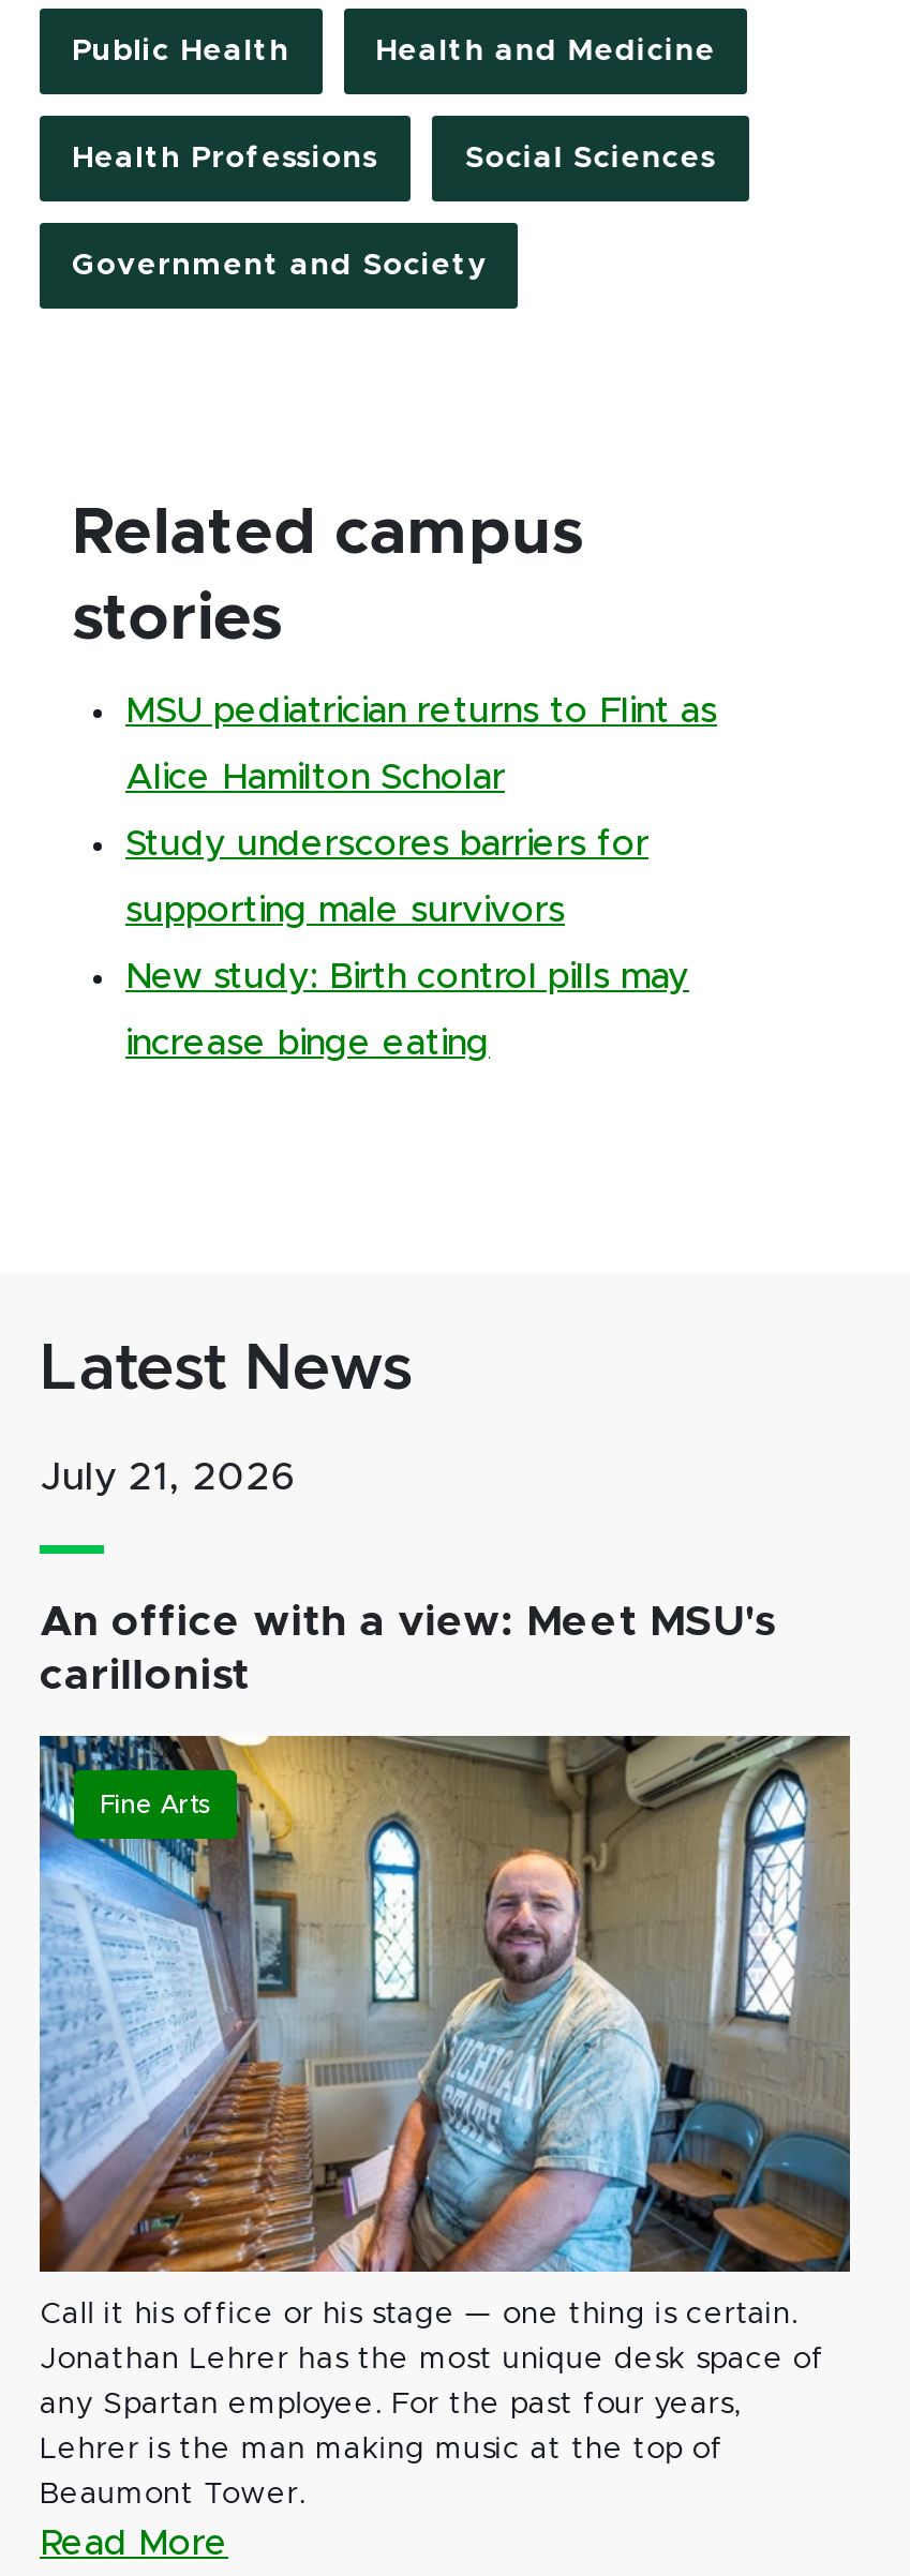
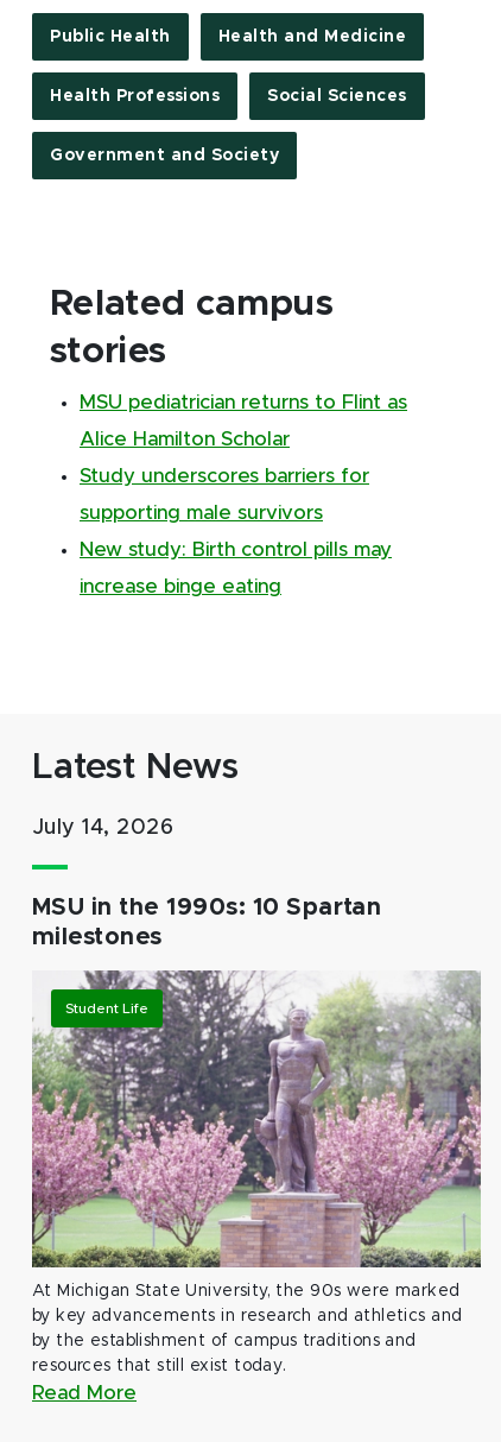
- [image]
- July 21, 2026
- An office with a view: Meet MSU's
- carillonist
- Fine Arts
+ [image]
+ July 14, 2026
+ MSU in the 1990s: 10 Spartan
+ milestones
+ Student Life

- Call it his office or his stage — one thing is certain.
- Jonathan Lehrer has the most unique desk space of
- any Spartan employee. For the past four years,
- Lehrer is the man making music at the top of
- Beaumont Tower.
+ At Michigan State University, the 90s were marked
+ by key advancements in research and athletics and
+ by the establishment of campus traditions and
+ resources that still exist today.
